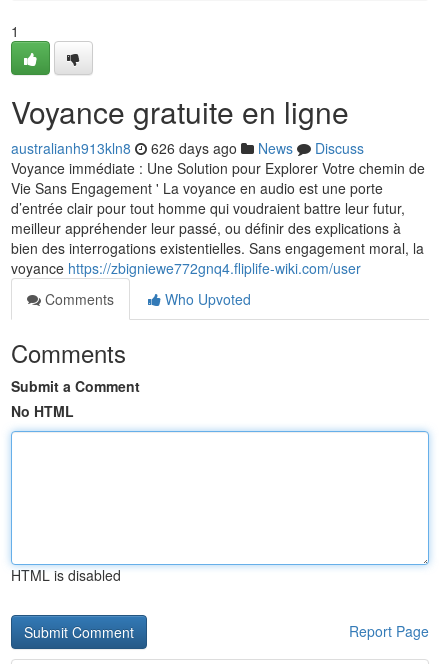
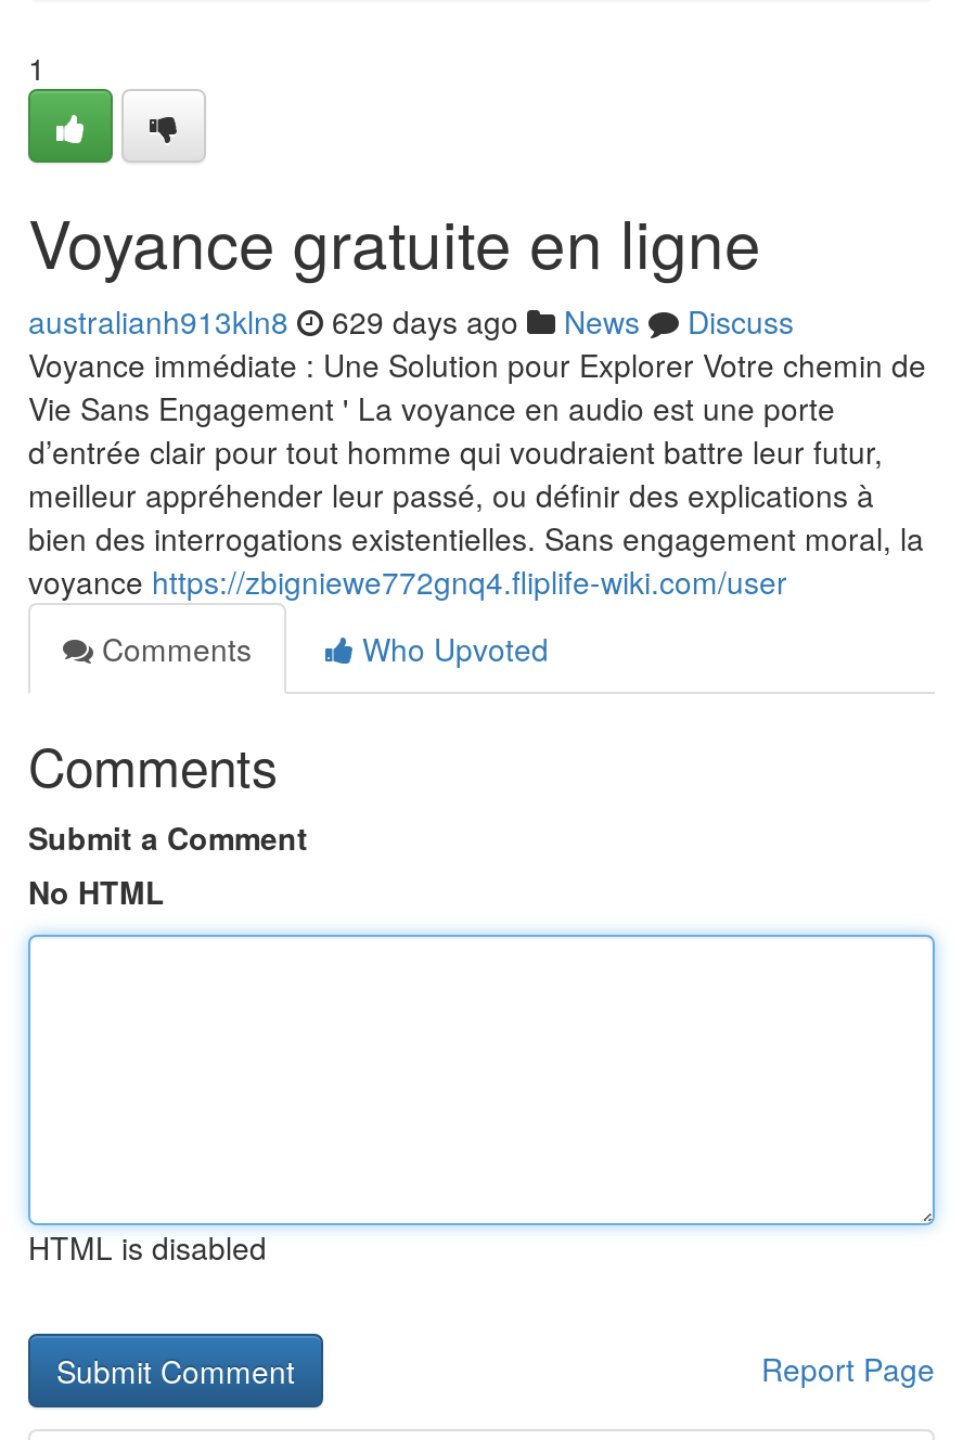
- australianh913kln8 626 days ago News Discuss
+ australianh913kln8 629 days ago News Discuss
